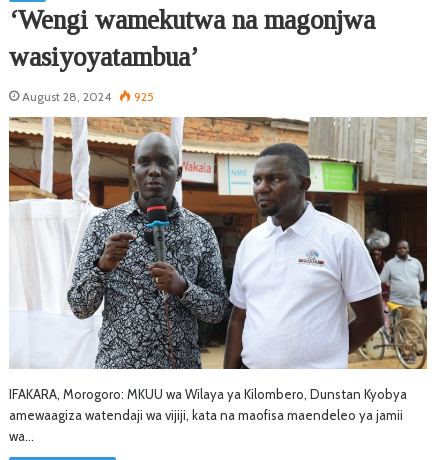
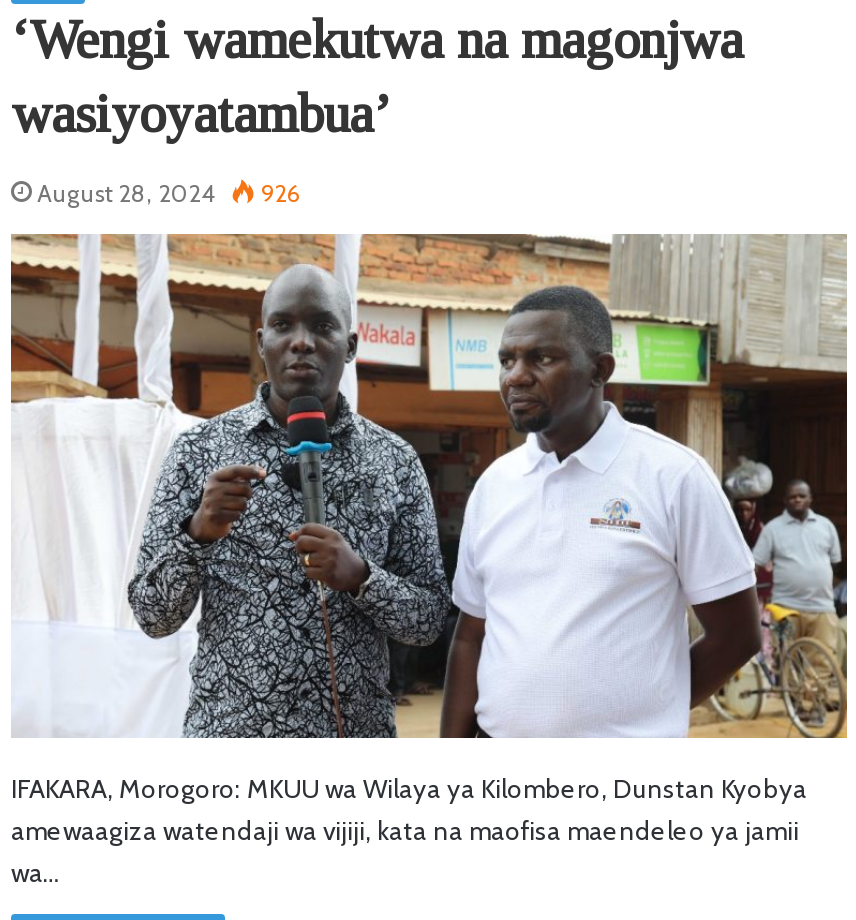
- August 28, 2024 925
+ August 28, 2024 926
